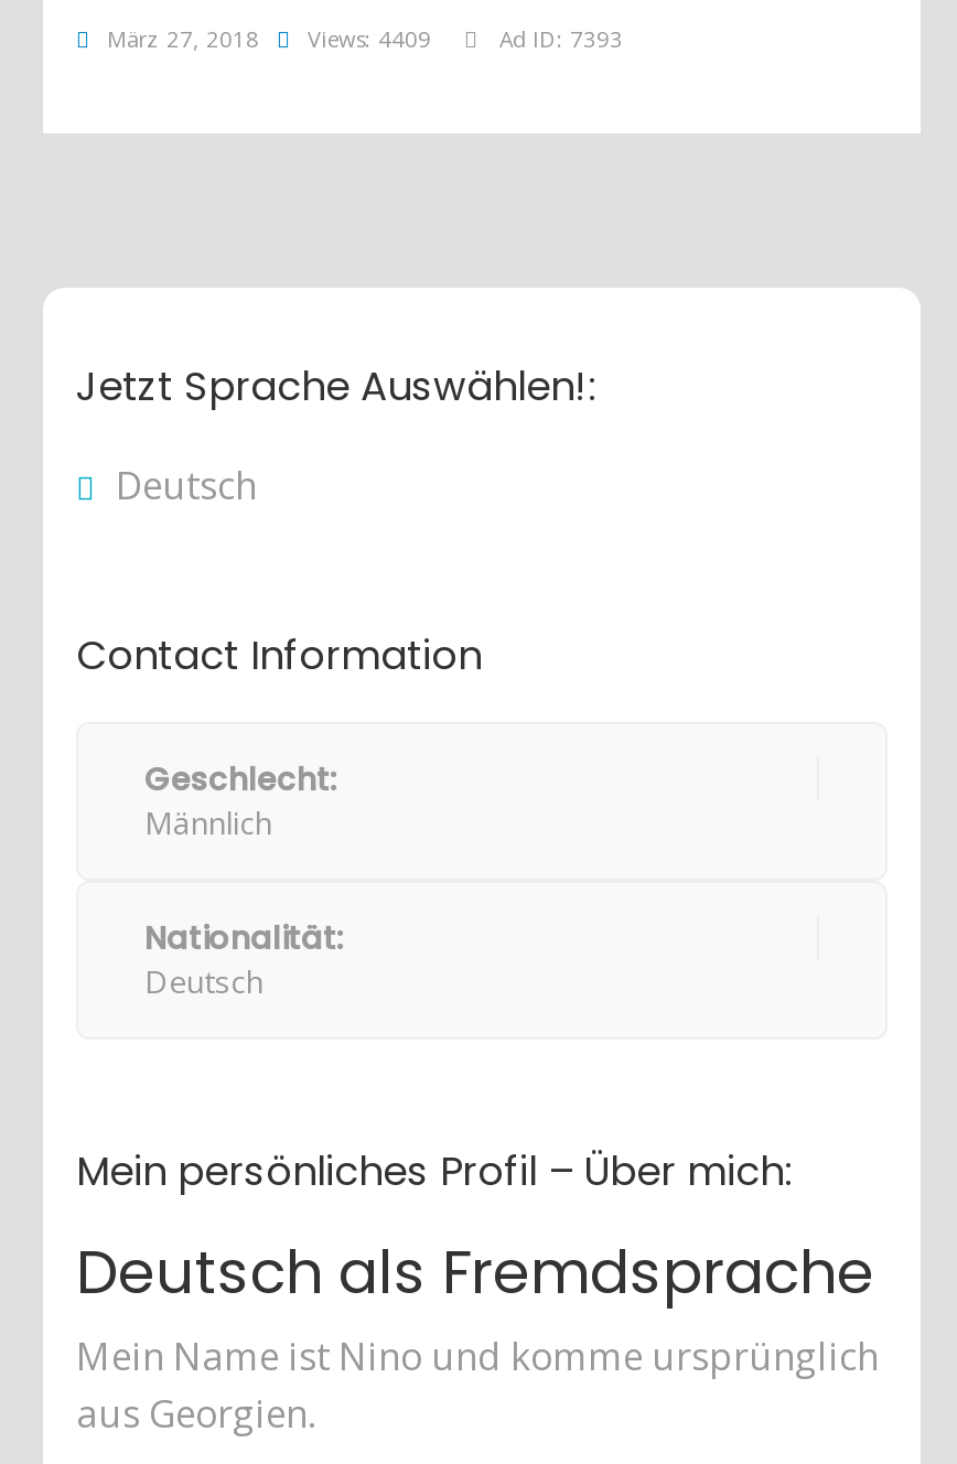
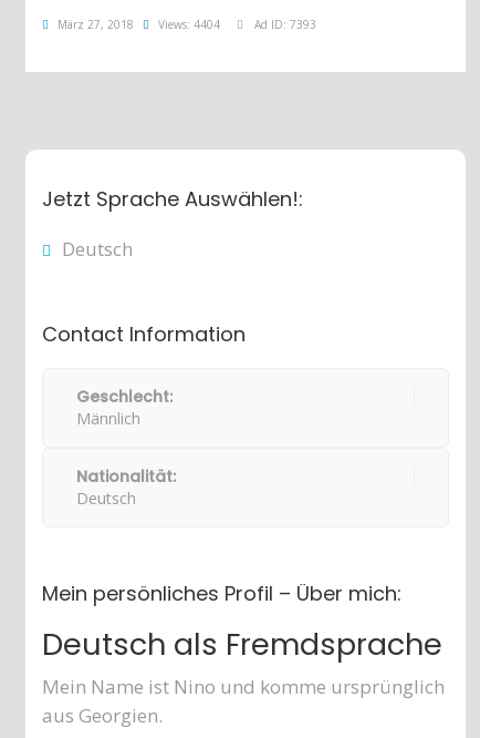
- März 27, 2018 Views: 4409
+ März 27, 2018 Views: 4404
